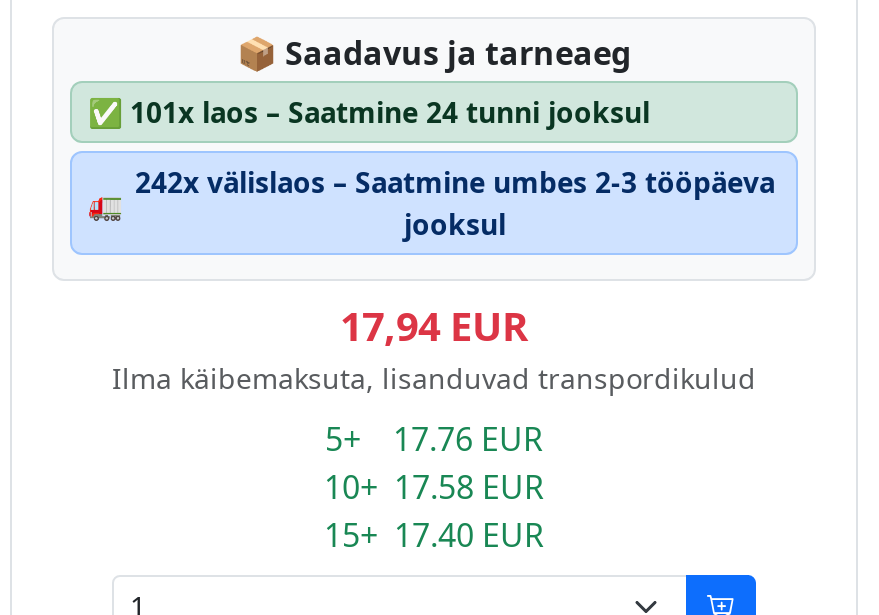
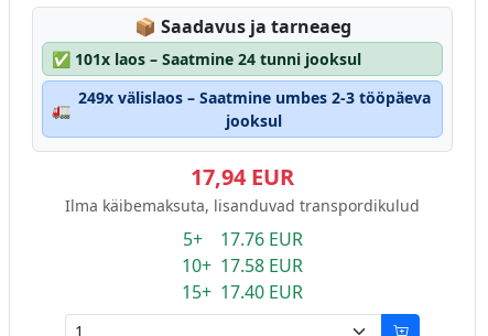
- 242x välislaos – Saatmine umbes 2-3 tööpäeva
+ 249x välislaos – Saatmine umbes 2-3 tööpäeva
